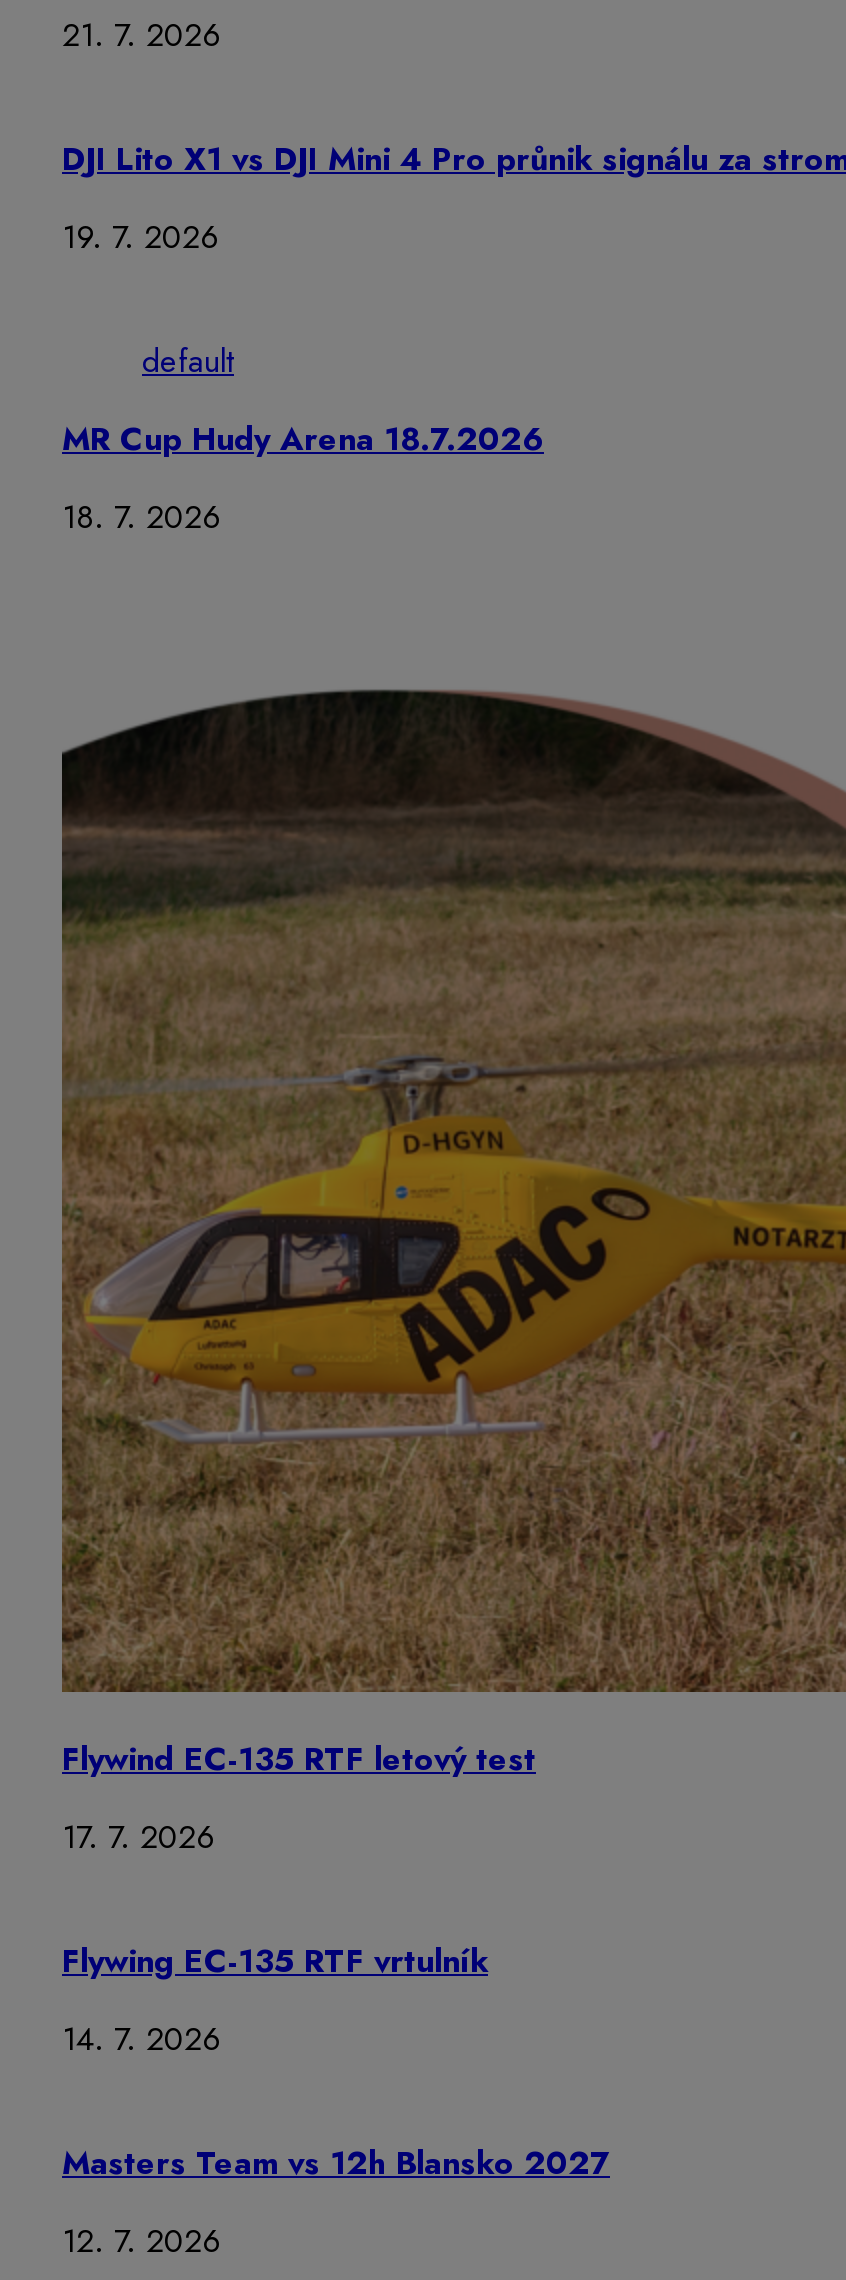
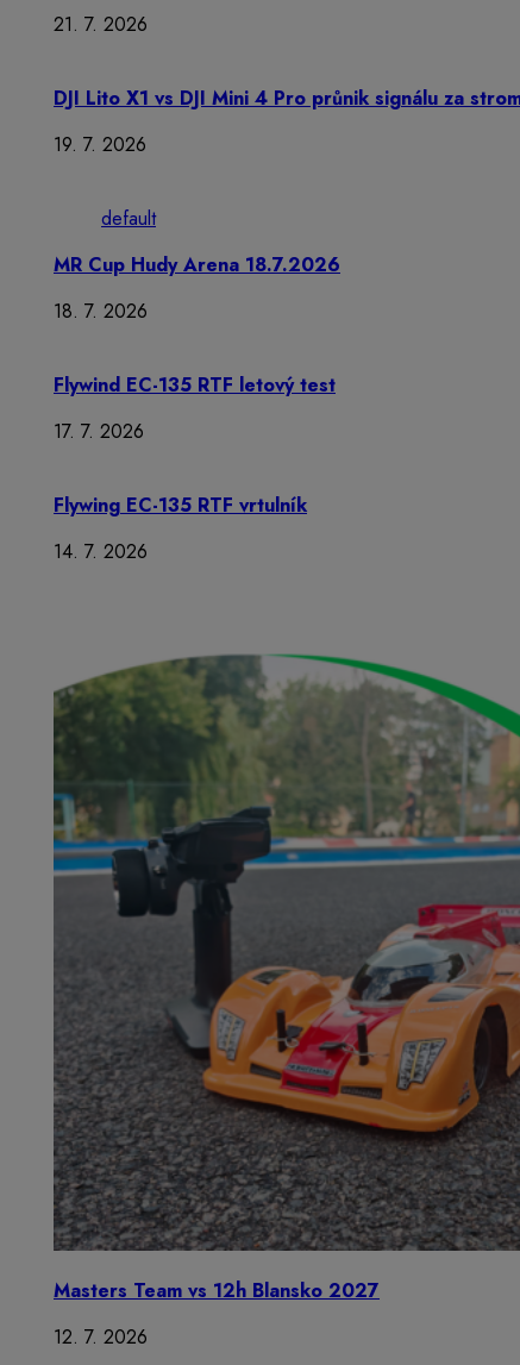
- [image]
+ [image]

moved up: Flywind EC-135 RTF letový test | 17. 7. 2026 | Flywing EC-135 RTF vrtulník | 14. 7. 2026
